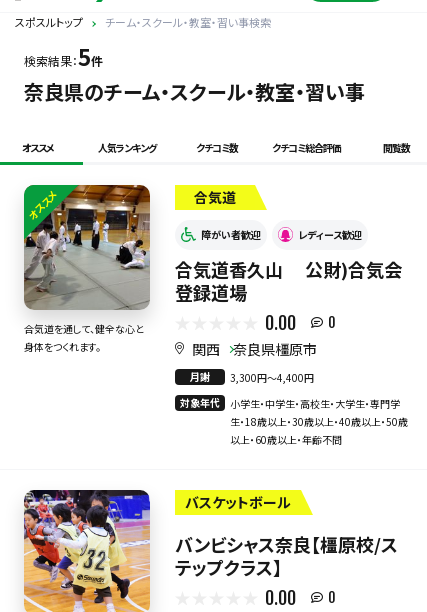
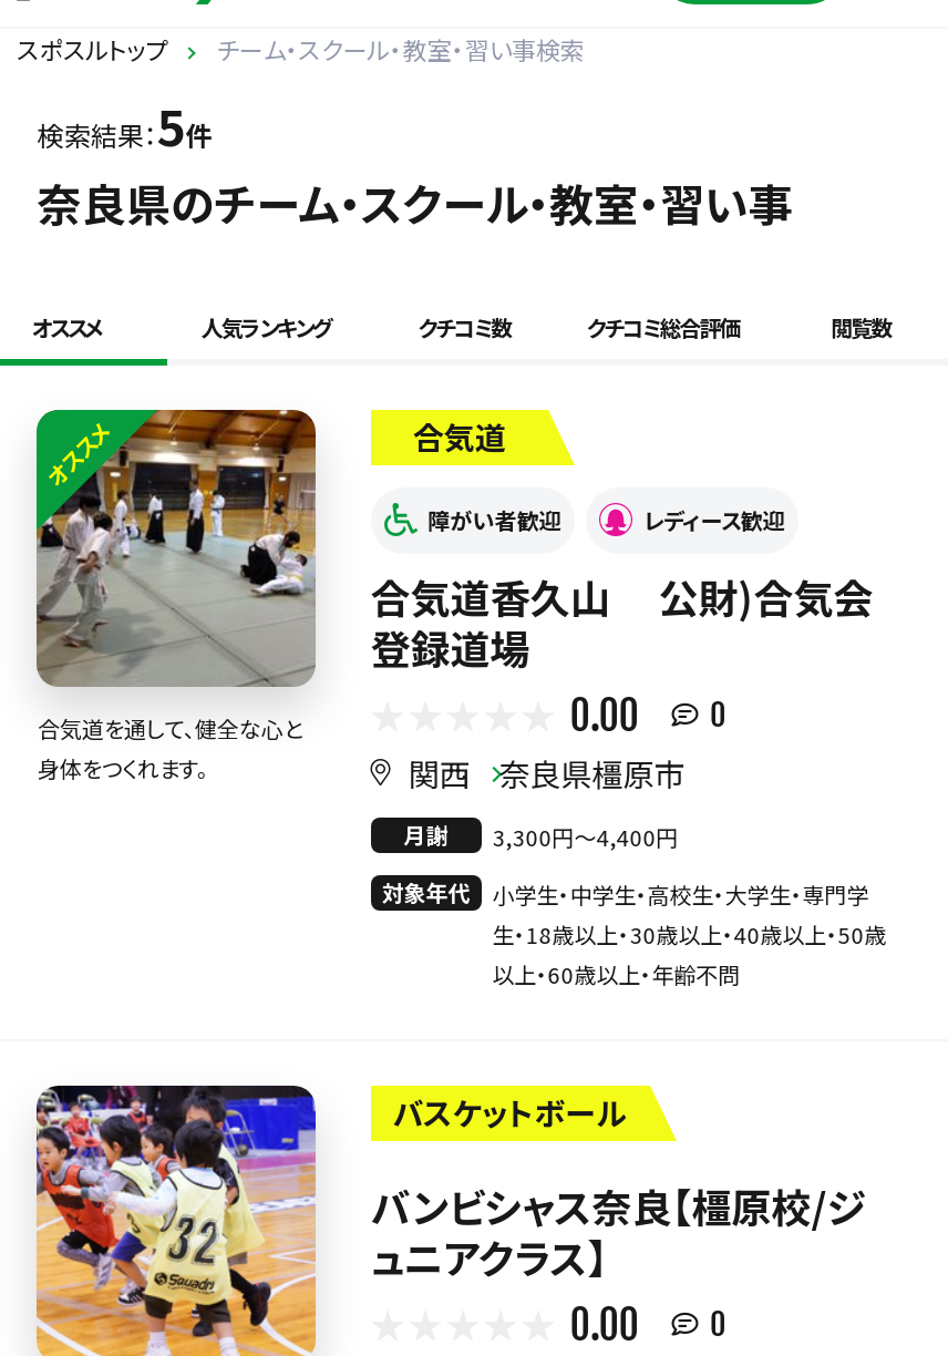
- バンビシャス奈良【橿原校/ス
+ バンビシャス奈良【橿原校/ジ

- テップクラス】
+ ュニアクラス】
